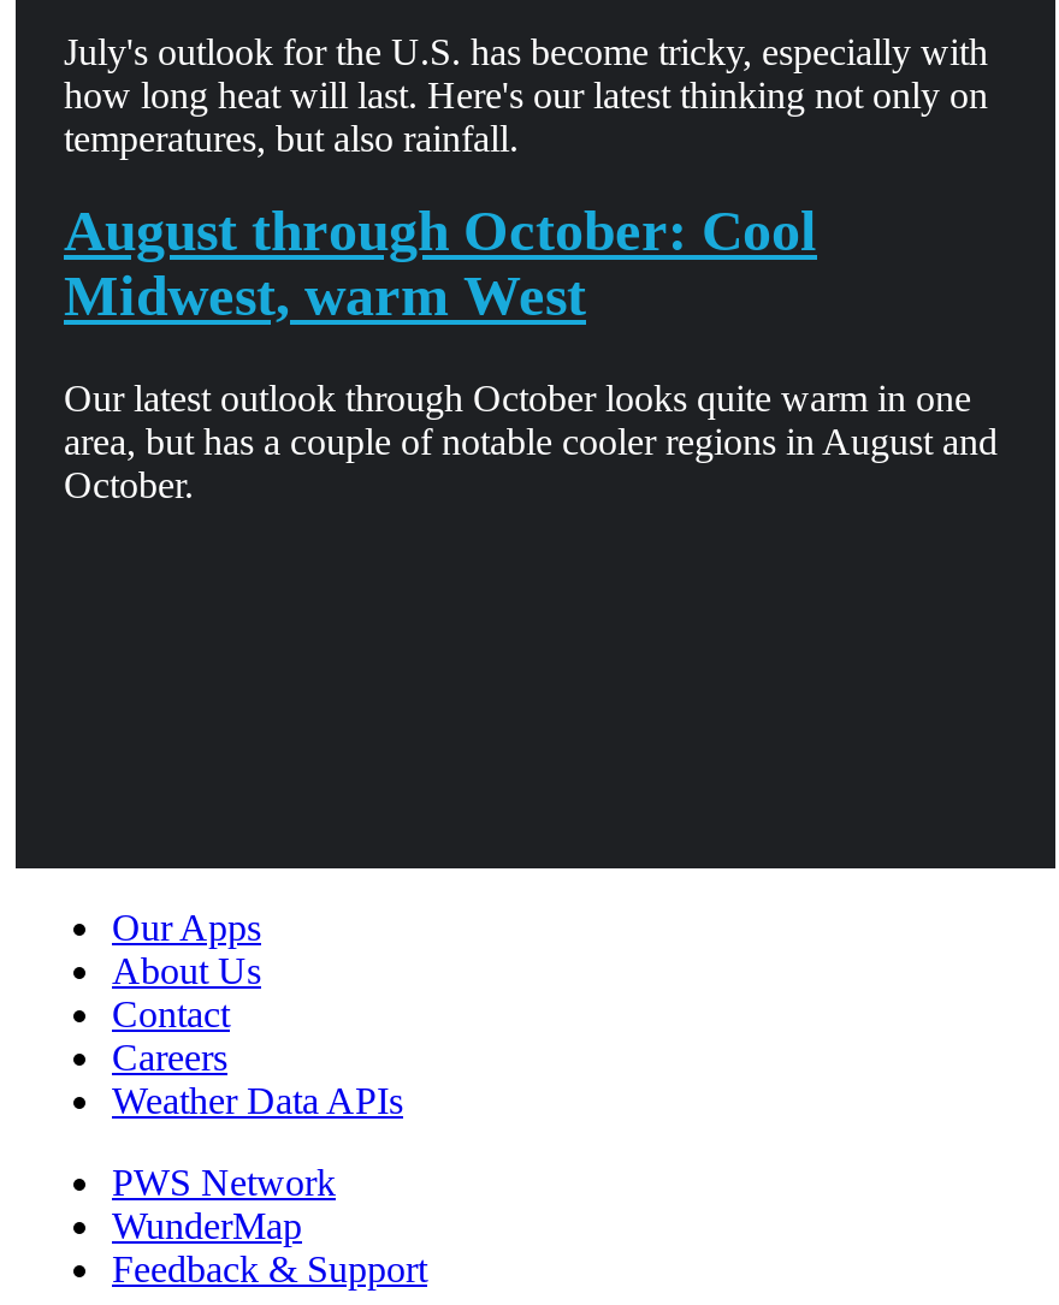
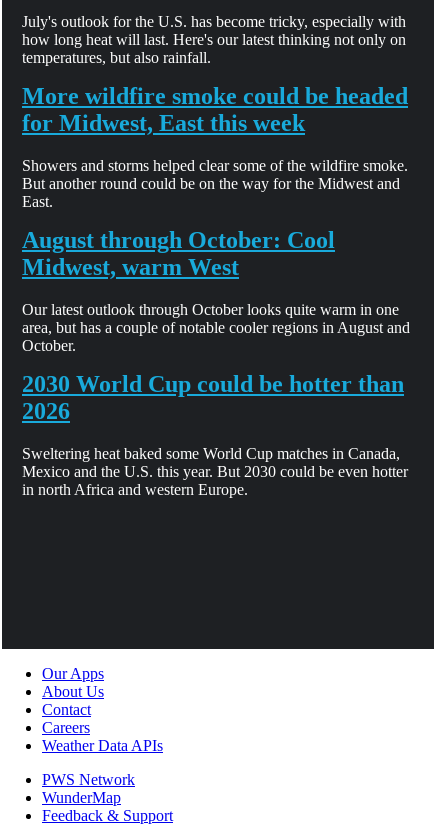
+ More wildfire smoke could be headed
+ for Midwest, East this week
+ Showers and storms helped clear some of the wildfire smoke.
+ But another round could be on the way for the Midwest and
+ East.

+ 2030 World Cup could be hotter than
+ 2026
+ Sweltering heat baked some World Cup matches in Canada,
+ Mexico and the U.S. this year. But 2030 could be even hotter
+ in north Africa and western Europe.
